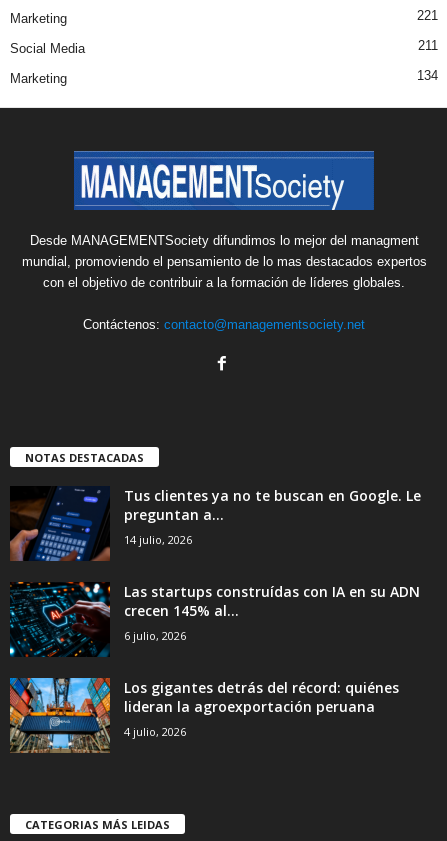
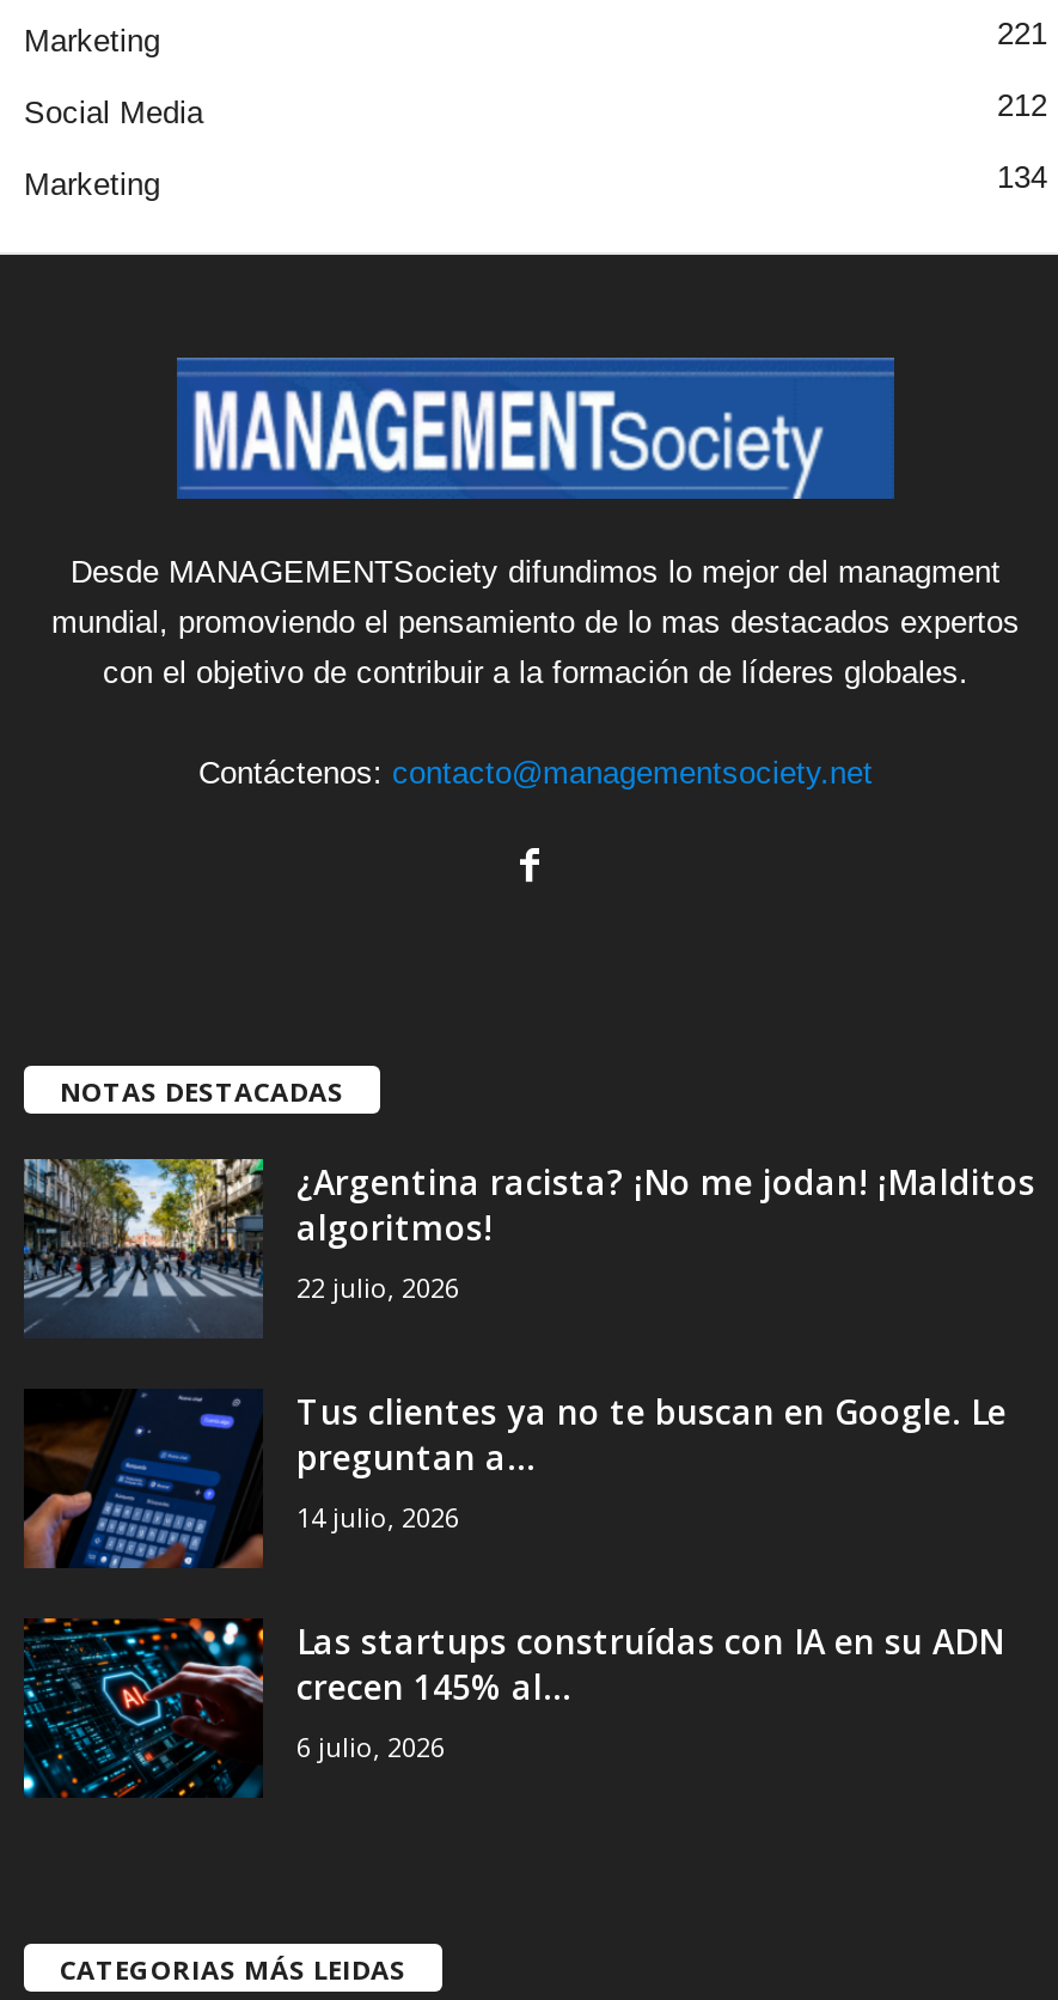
- 211
+ 212

+ [image]
+ ¿Argentina racista? ¡No me jodan! ¡Malditos
+ algoritmos!
+ 22 julio, 2026

moved down: [image] | Tus clientes ya no te buscan en Google. Le | preguntan a... | 14 julio, 2026 | Las startups construídas con IA en su ADN | crecen 145% al... | 6 julio, 2026

- [image]
- Los gigantes detrás del récord: quiénes
- lideran la agroexportación peruana
- 4 julio, 2026
